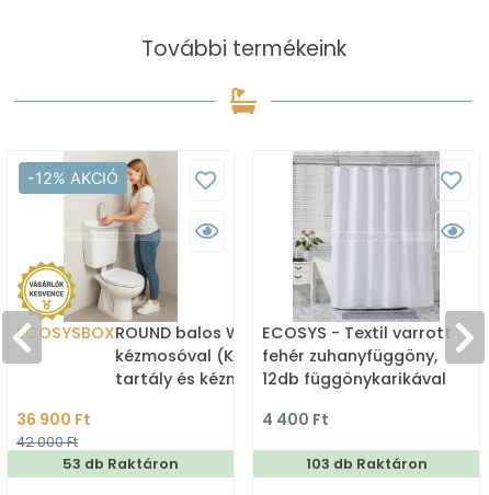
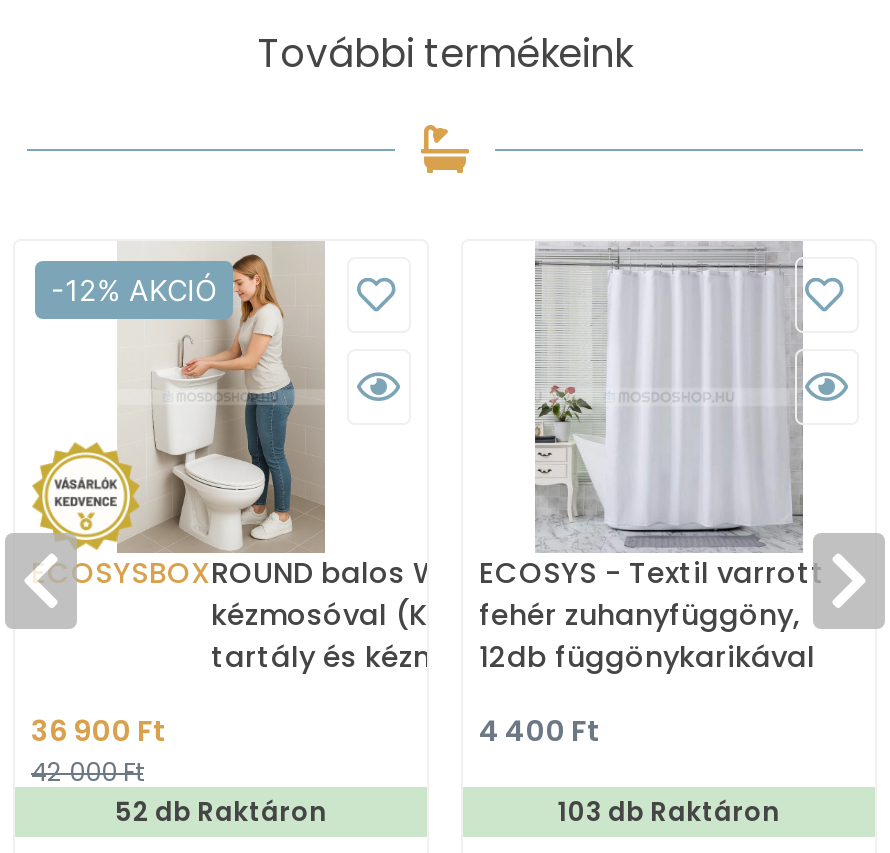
- 53 db Raktáron
+ 52 db Raktáron
